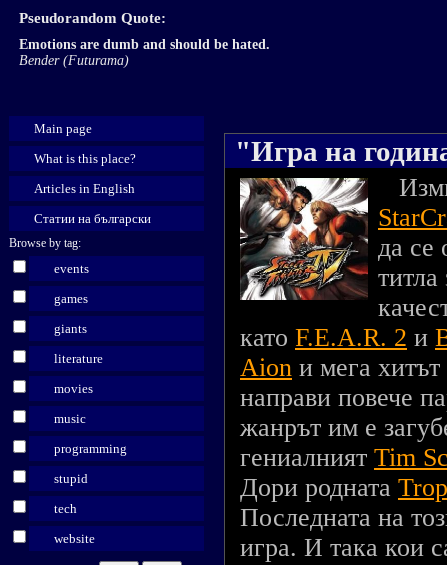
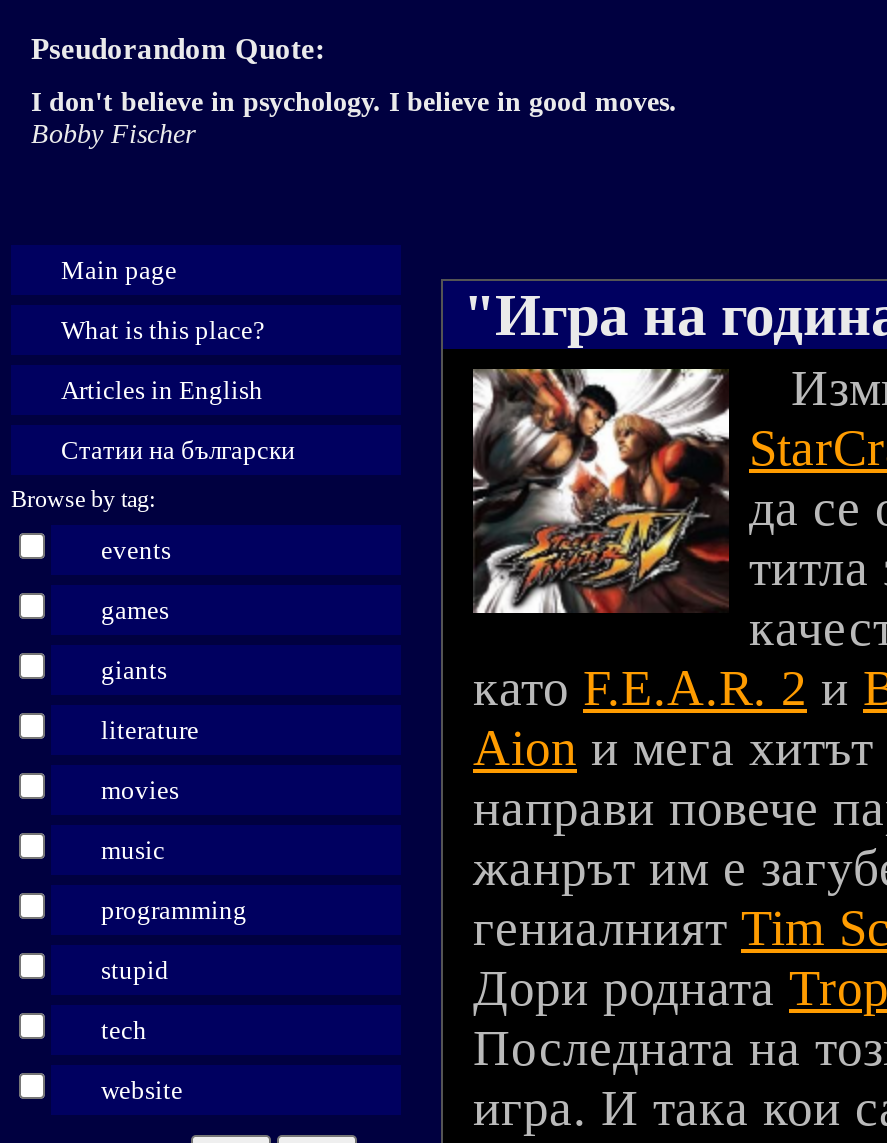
- Emotions are dumb and should be hated.
- Bender (Futurama)
+ I don't believe in psychology. I believe in good moves.
+ Bobby Fischer
